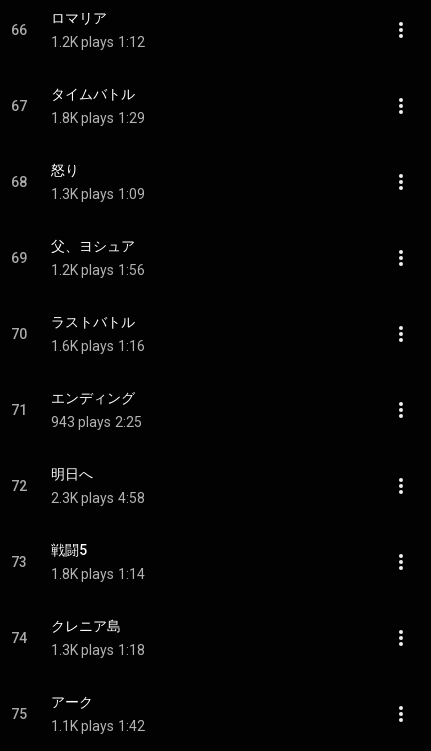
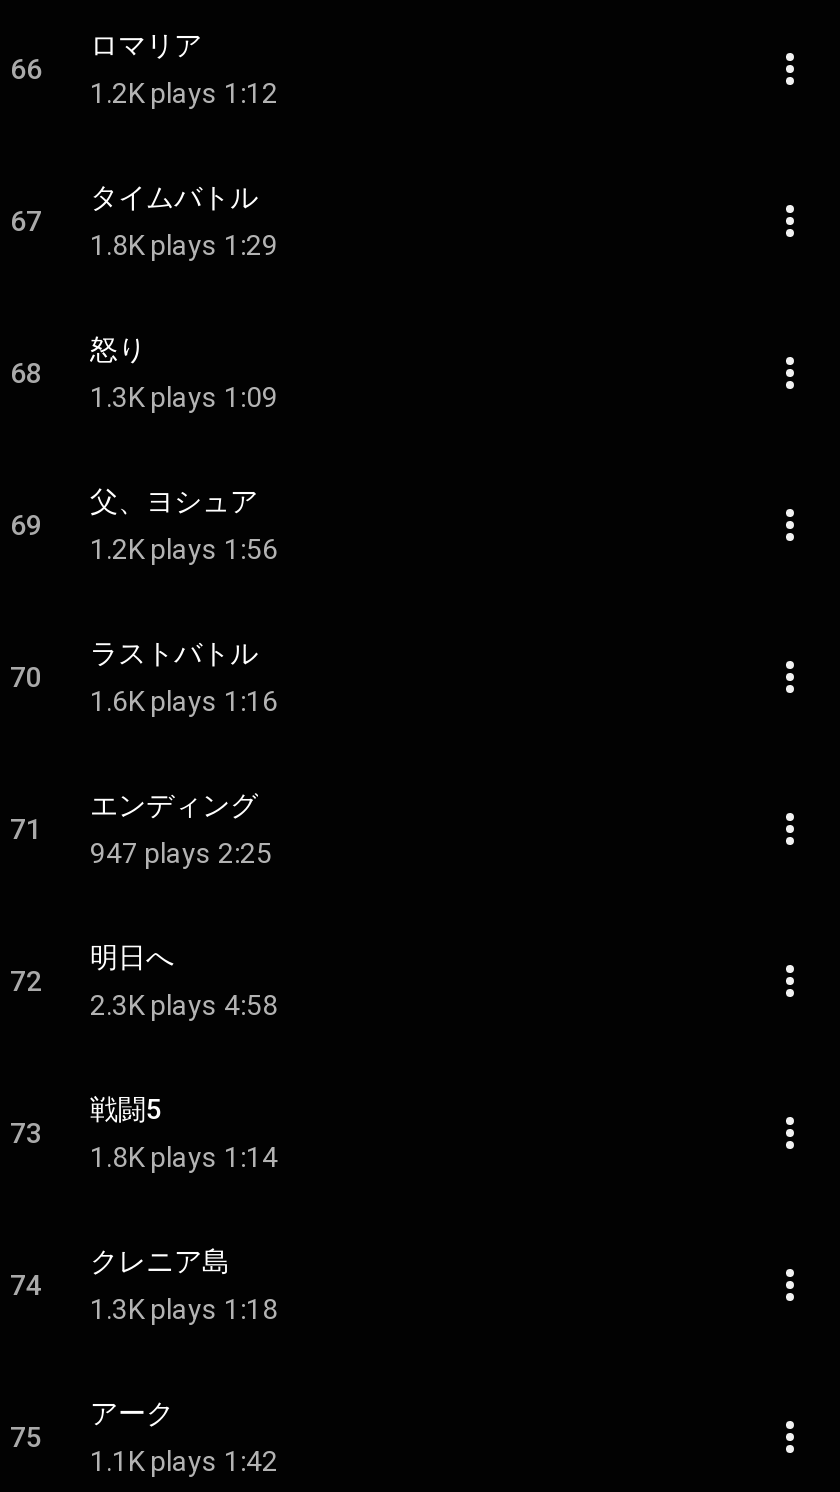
- 943 plays 2:25
+ 947 plays 2:25
